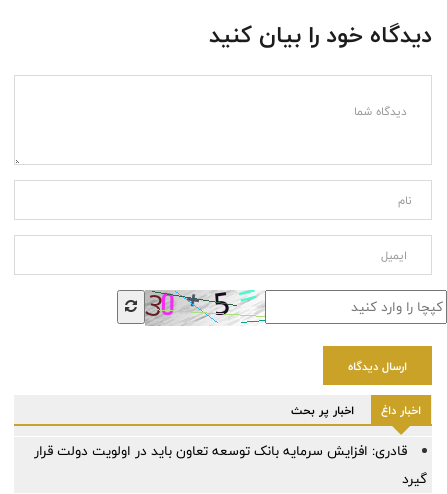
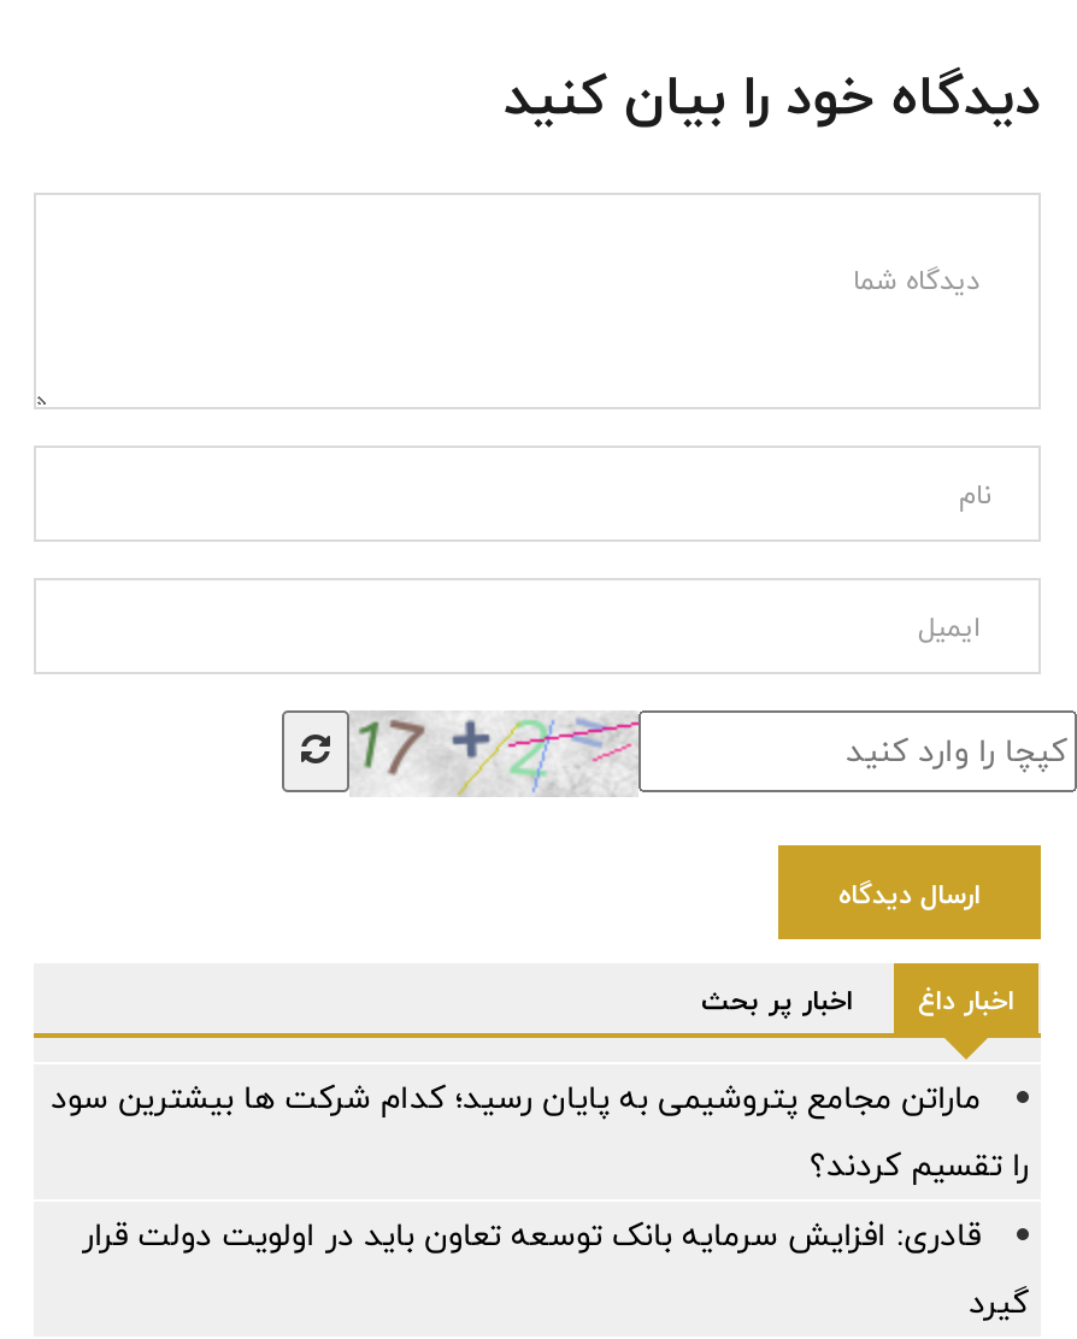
- [image]
+ [image]

+ ماراتن مجامع پتروشیمی به پایان رسید؛ کدام شرکت ها بیشترین سود
+ را تقسیم کردند؟
